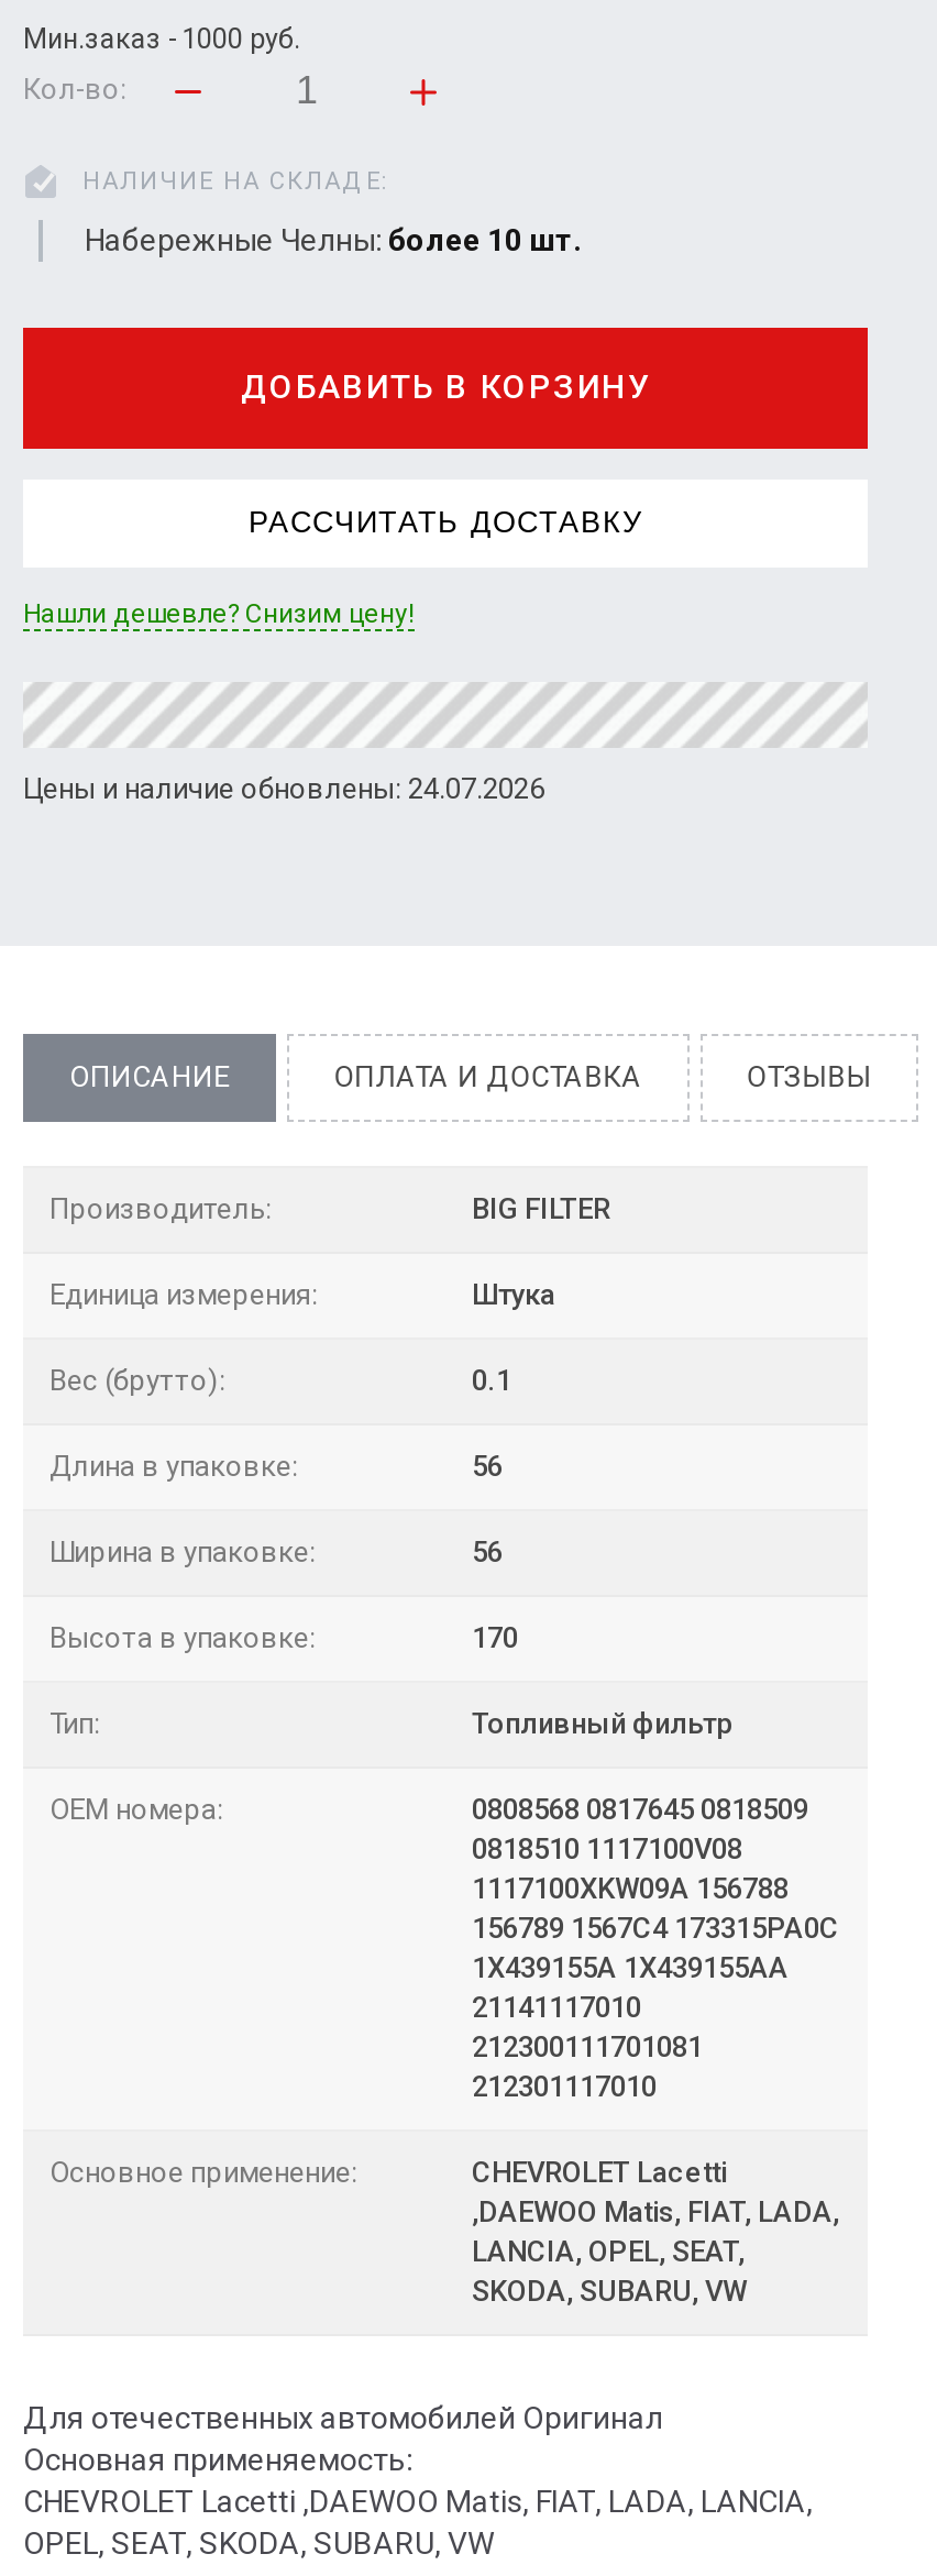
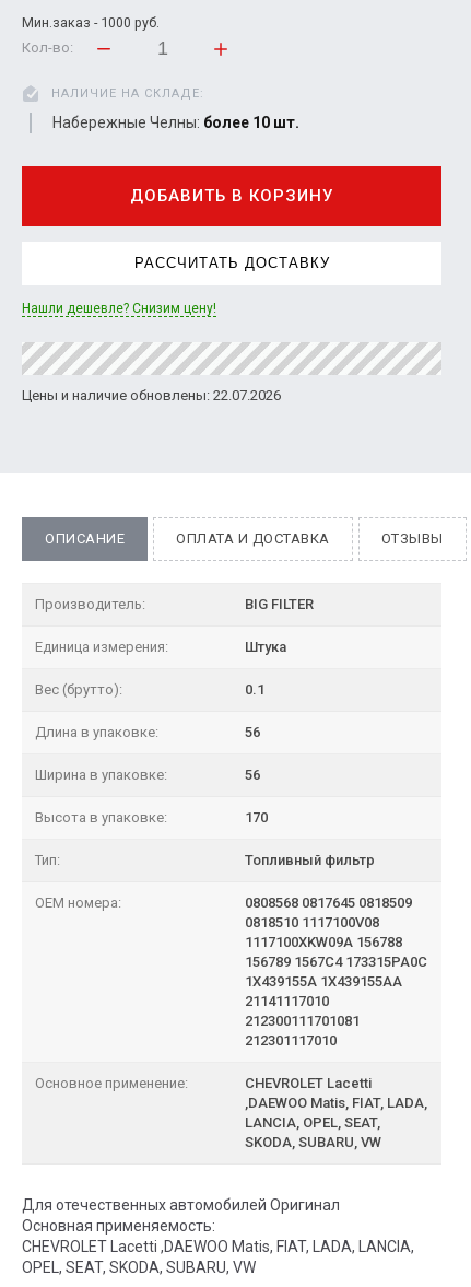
- Цены и наличие обновлены: 24.07.2026
+ Цены и наличие обновлены: 22.07.2026
